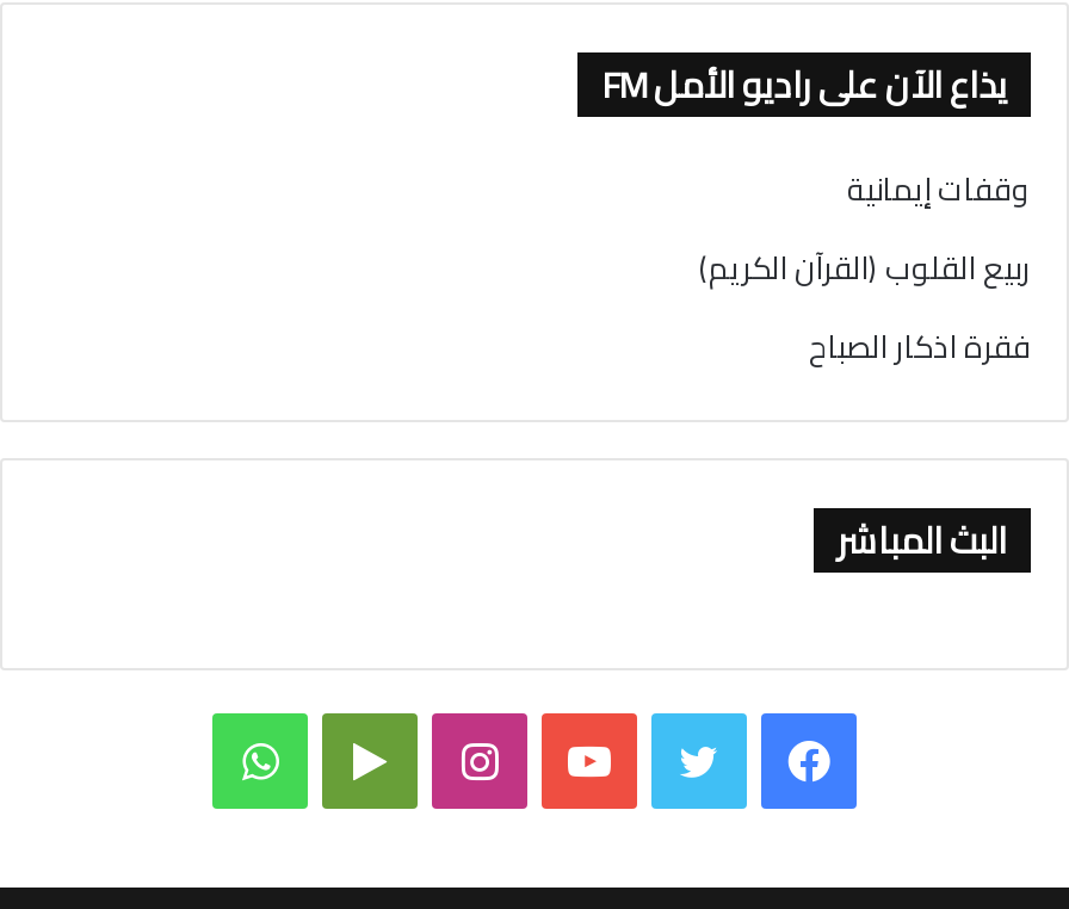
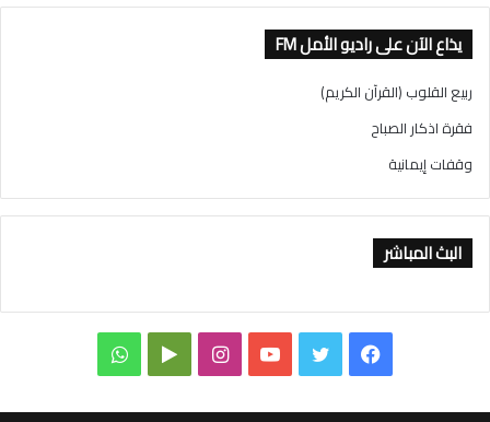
moved down: وقفات إيمانية

moved up: ربيع القلوب (القرآن الكريم) | فقرة اذكار الصباح
